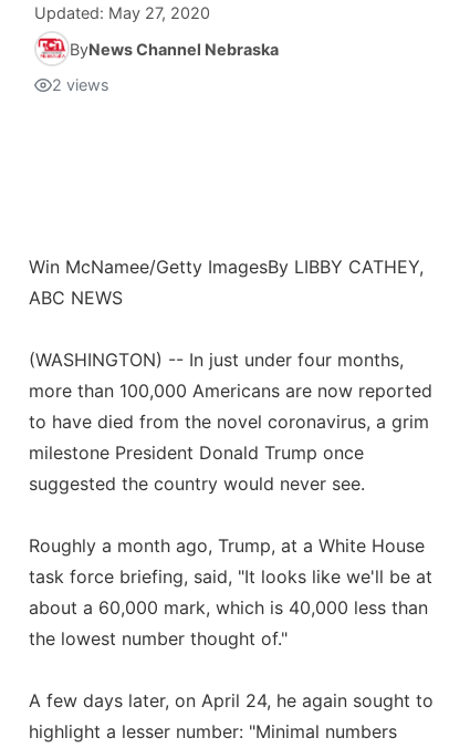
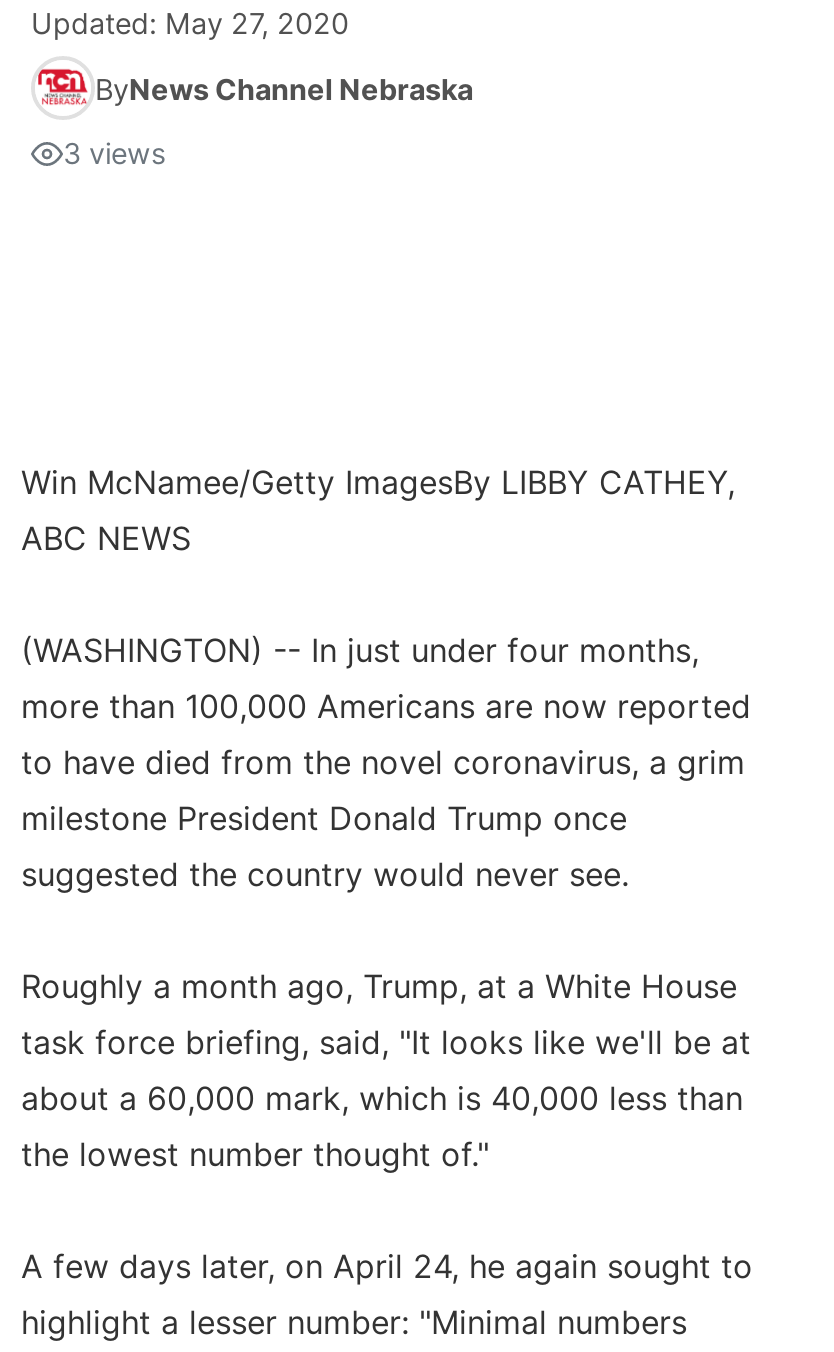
- 2 views
+ 3 views
